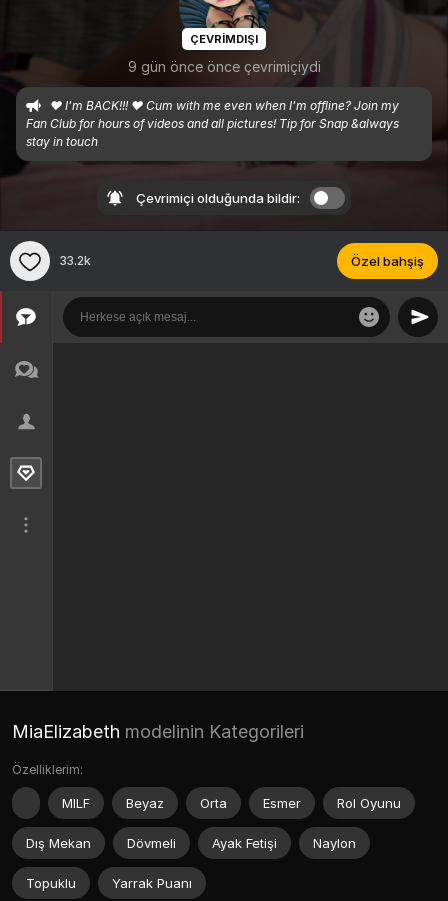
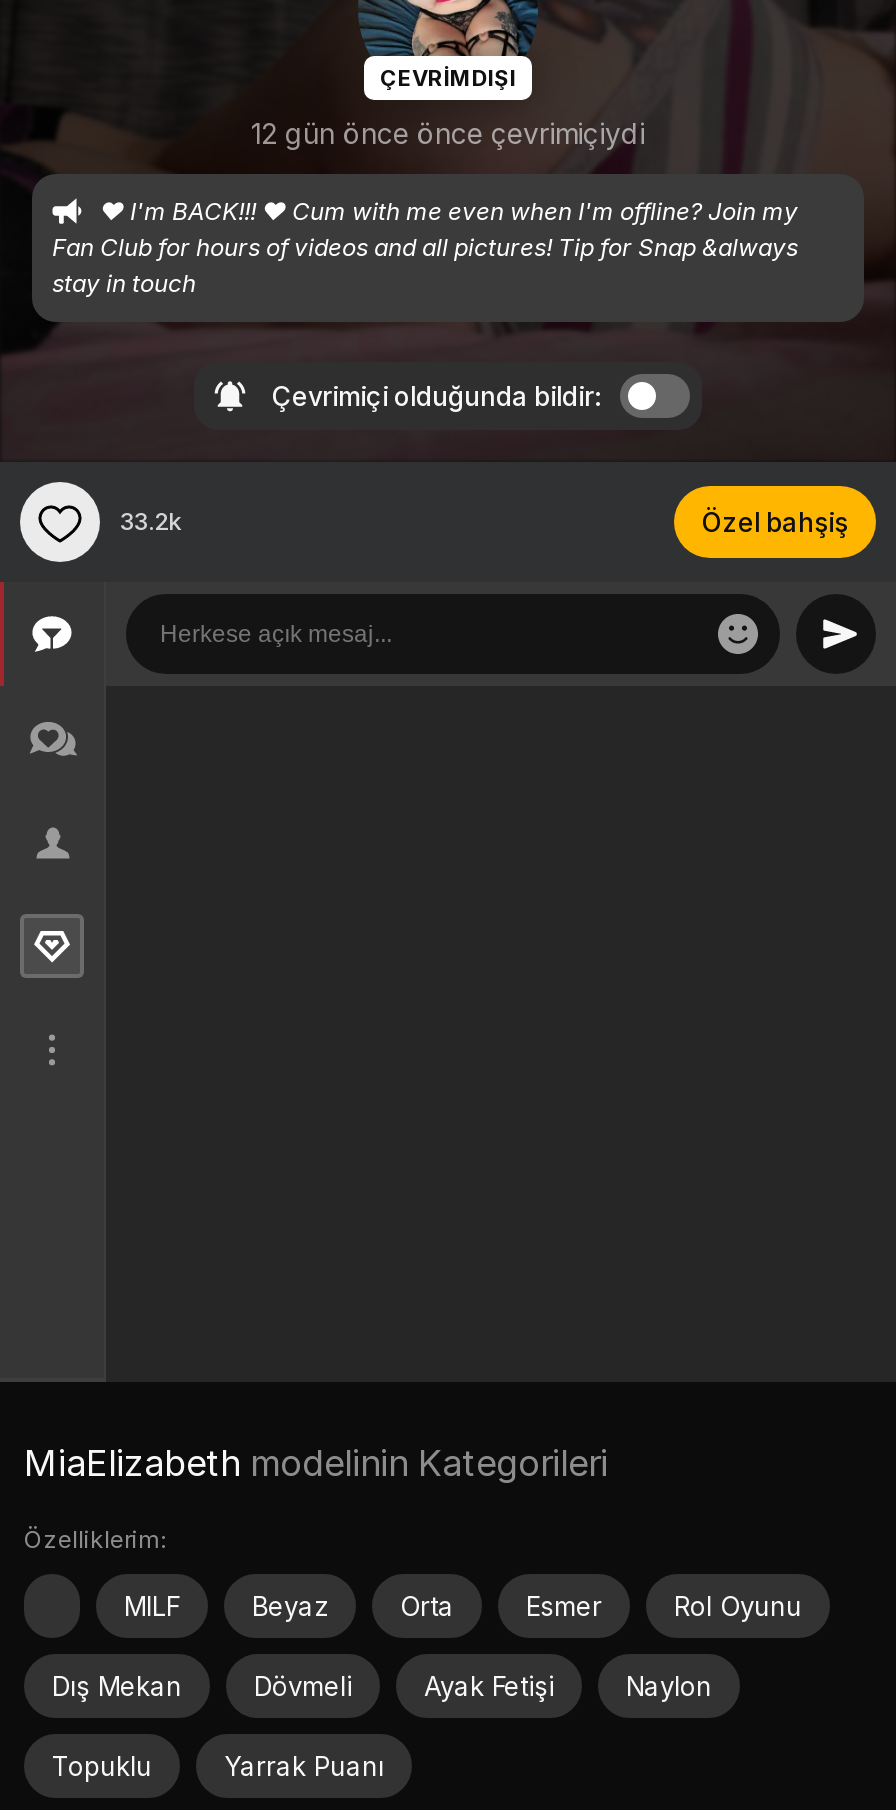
- 9 gün önce önce çevrimiçiydi
+ 12 gün önce önce çevrimiçiydi
